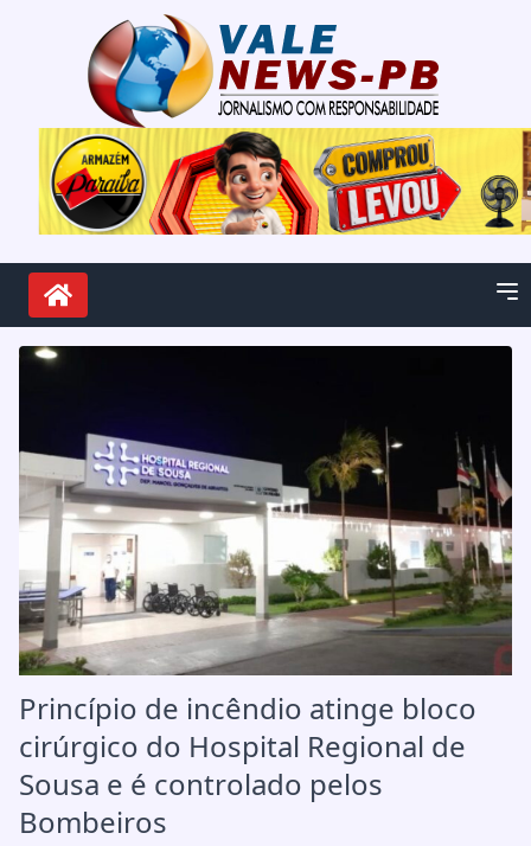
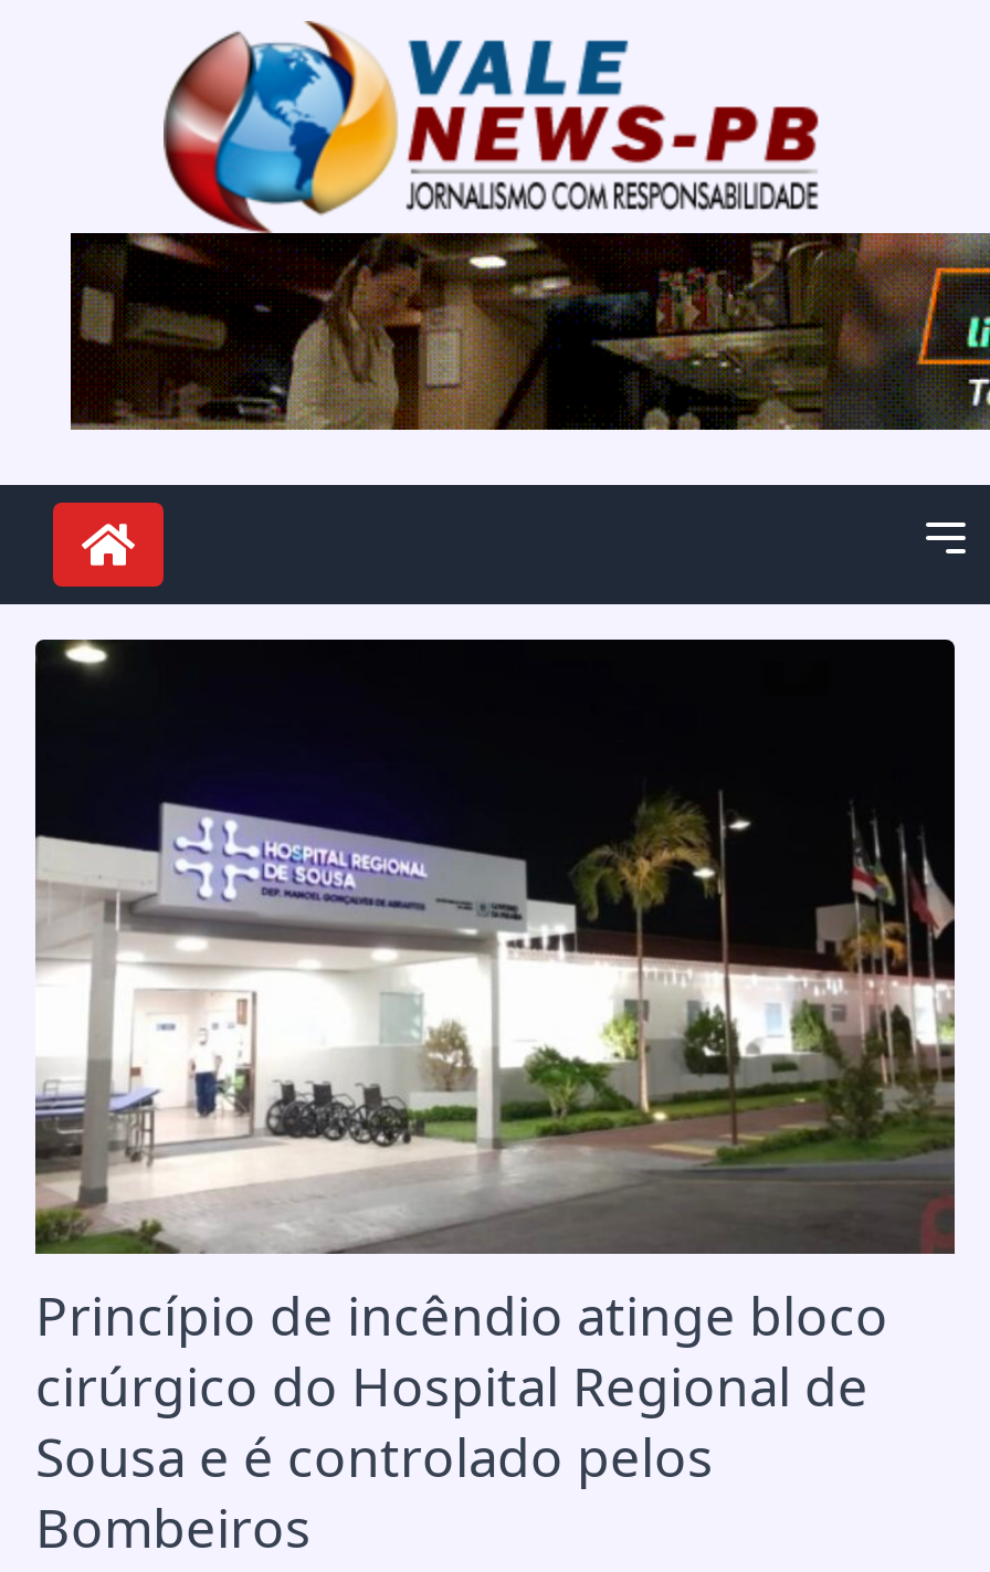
- [image]
+ [image]
